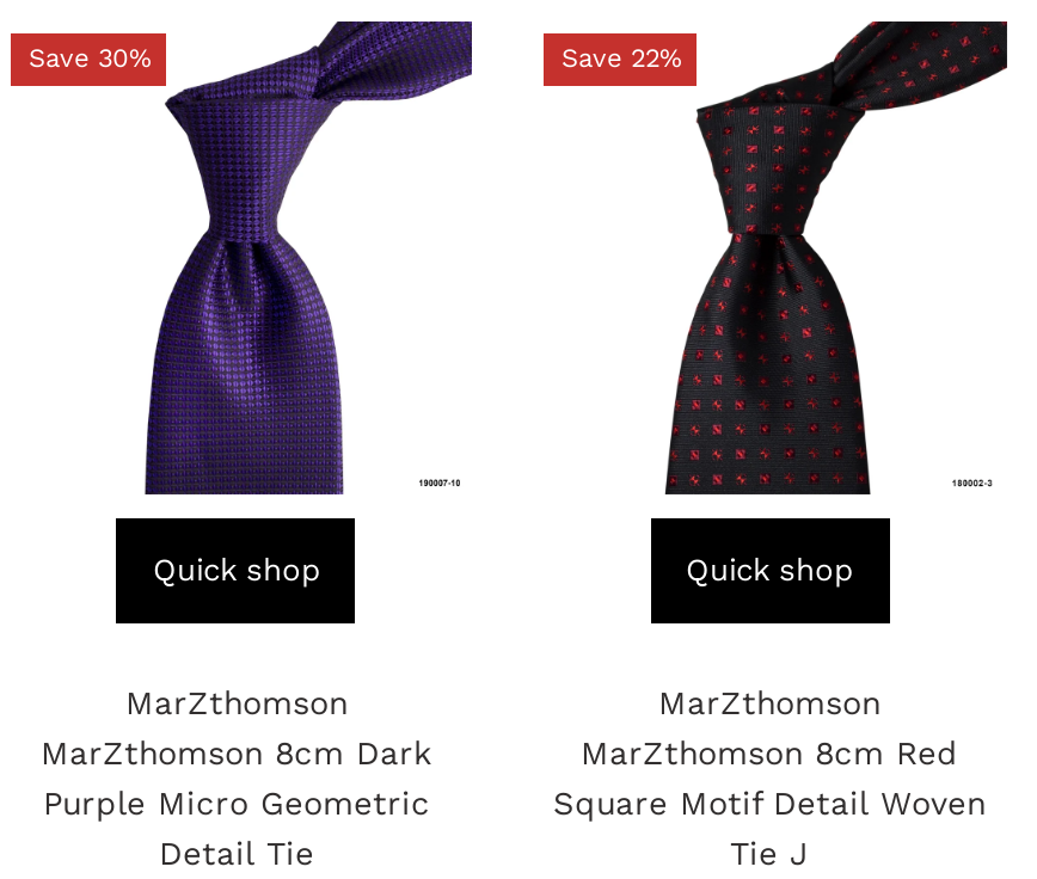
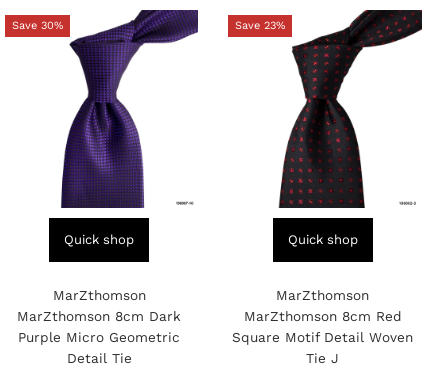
- Save 22%
+ Save 23%
